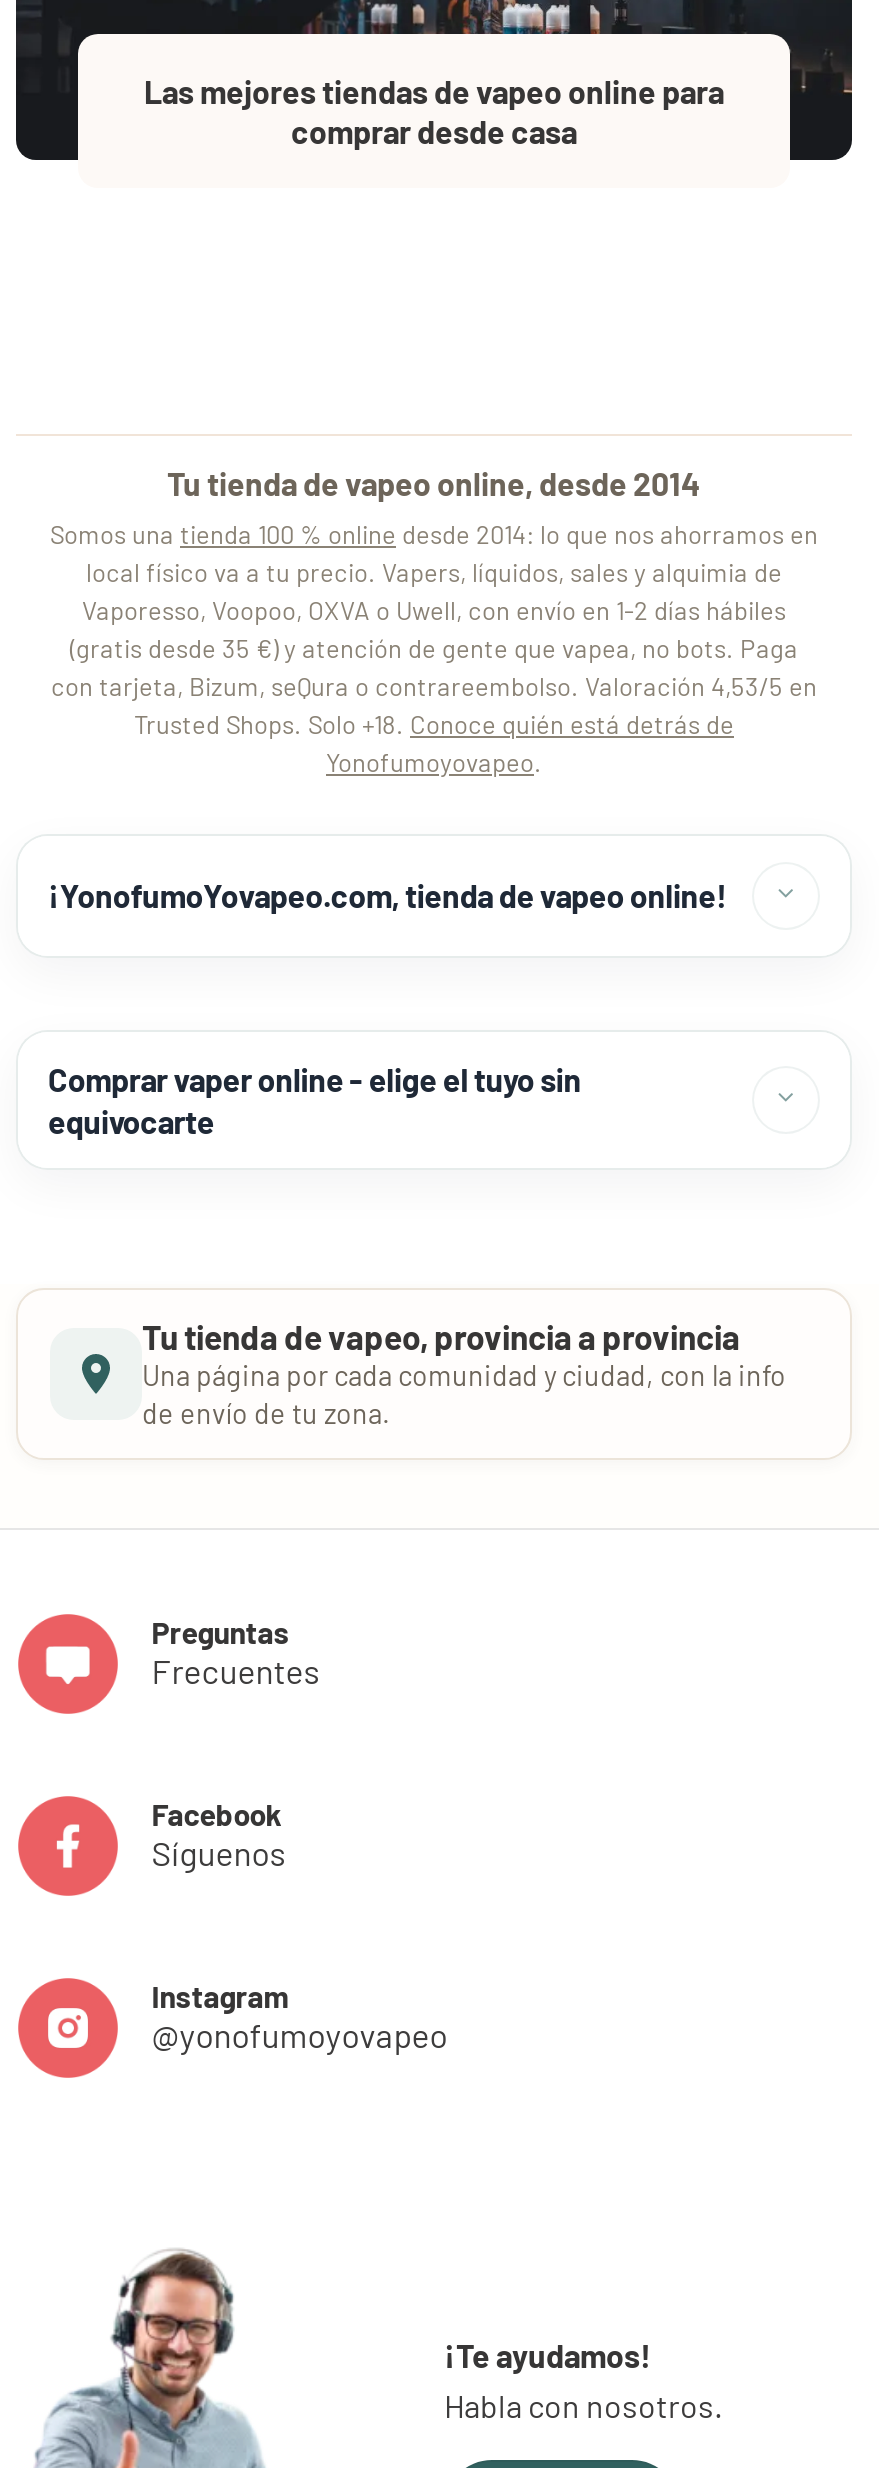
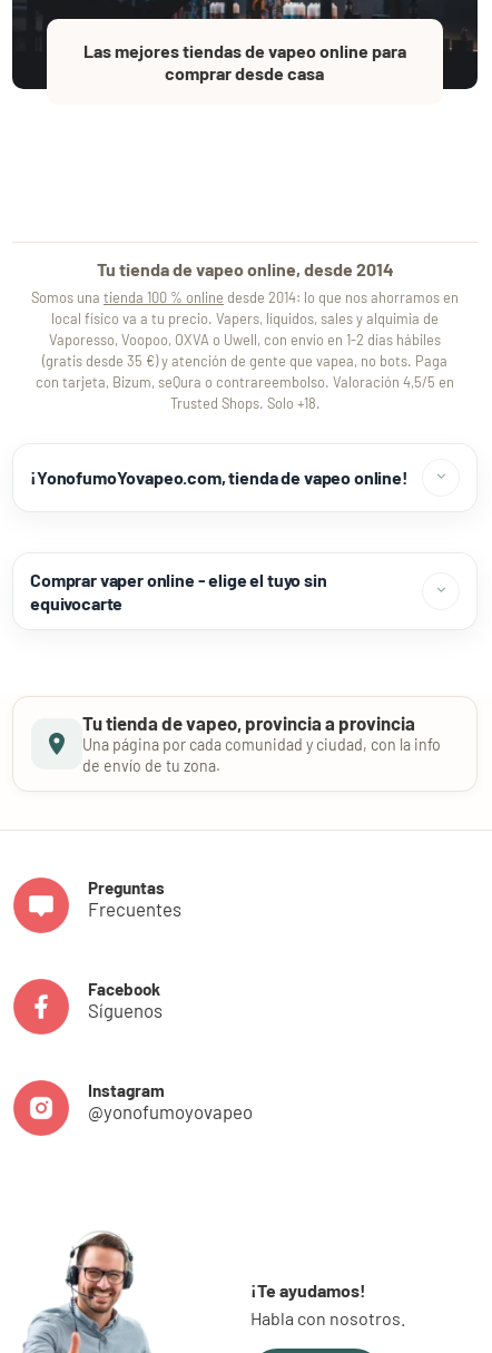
- con tarjeta, Bizum, seQura o contrareembolso. Valoración 4,53/5 en
- Trusted Shops. Solo +18. Conoce quién está detrás de
- Yonofumoyovapeo.
+ con tarjeta, Bizum, seQura o contrareembolso. Valoración 4,5/5 en
+ Trusted Shops. Solo +18.
